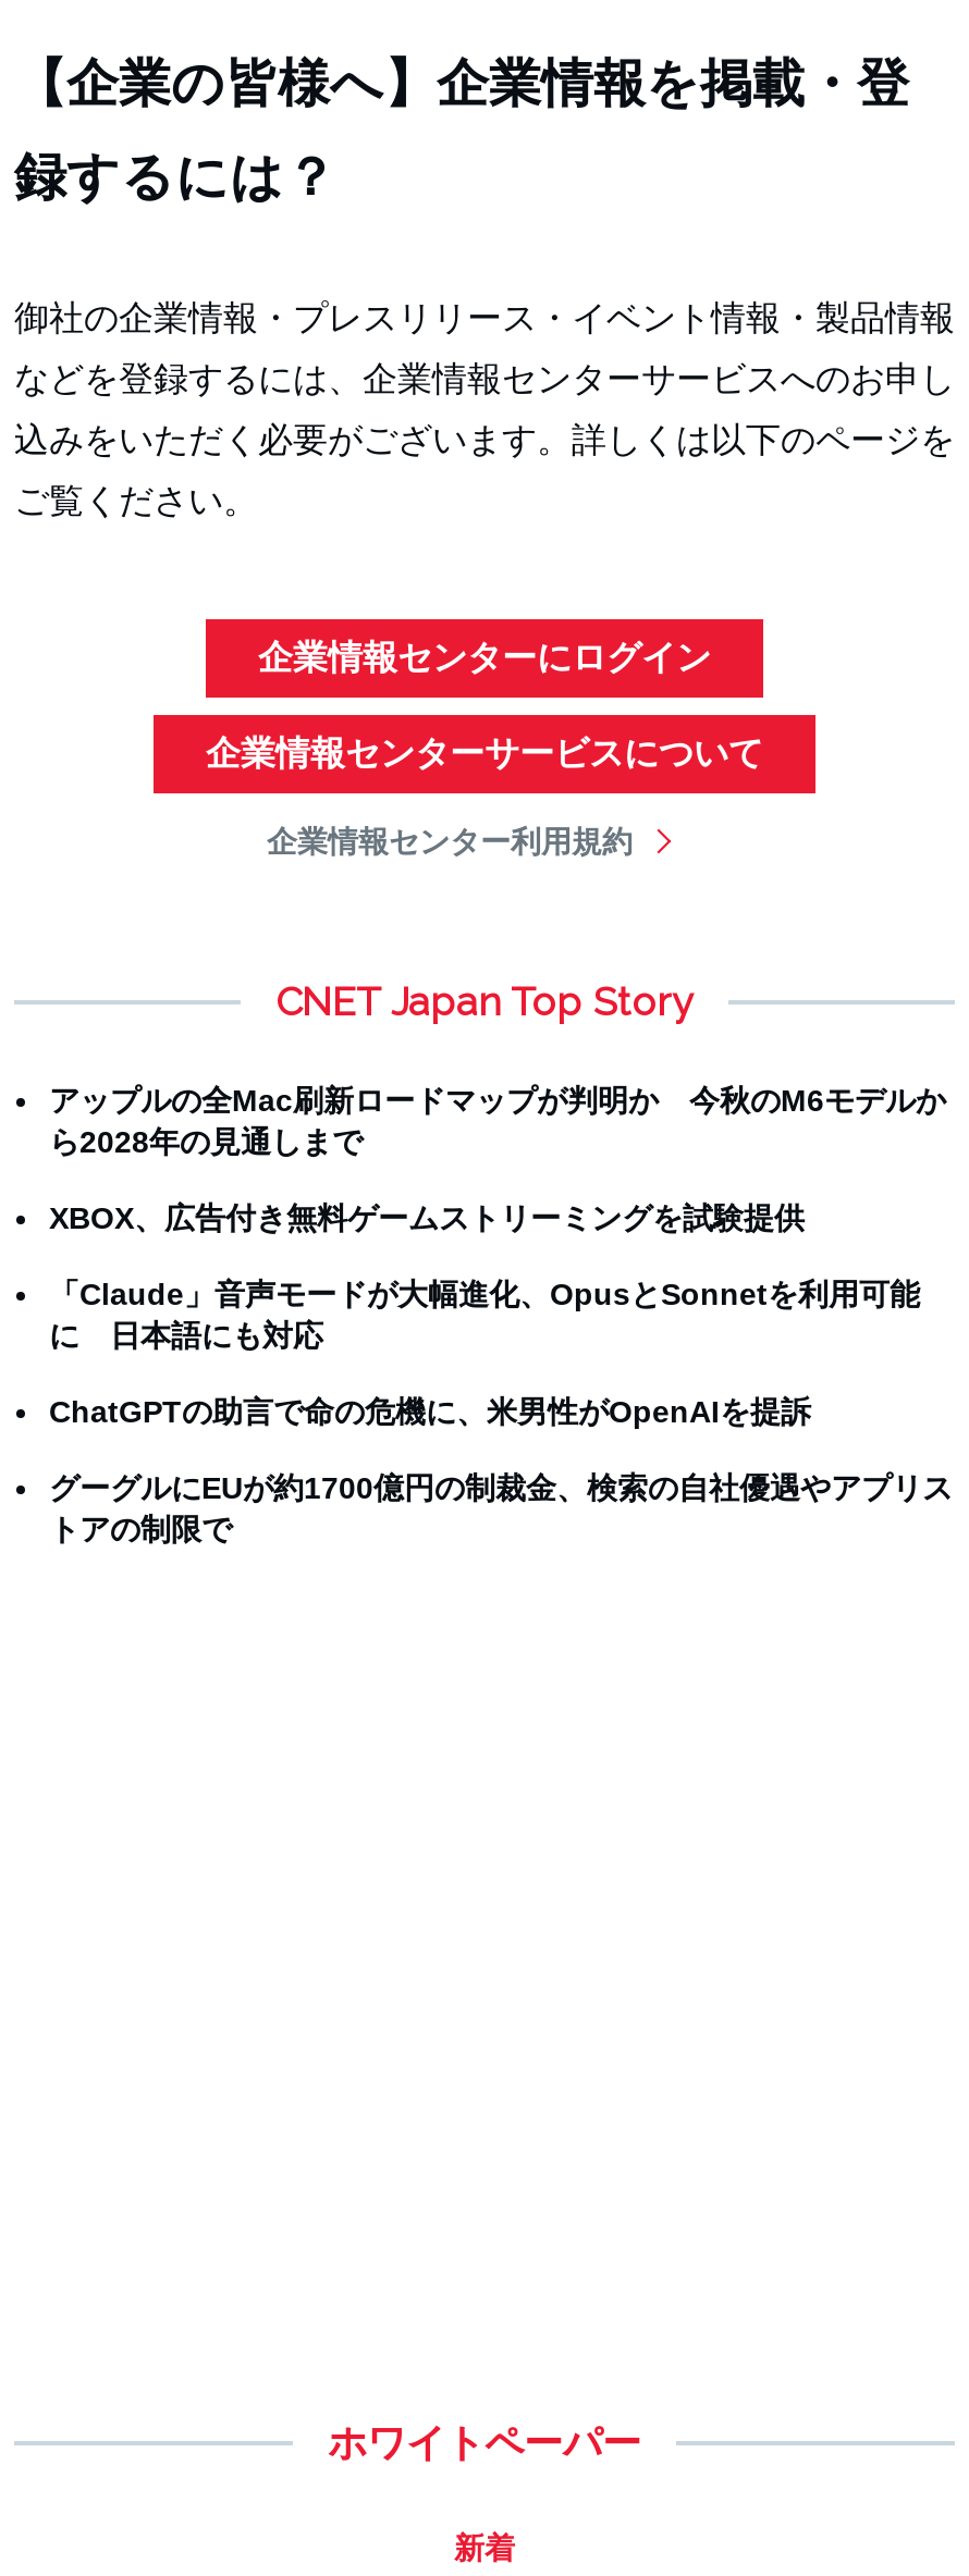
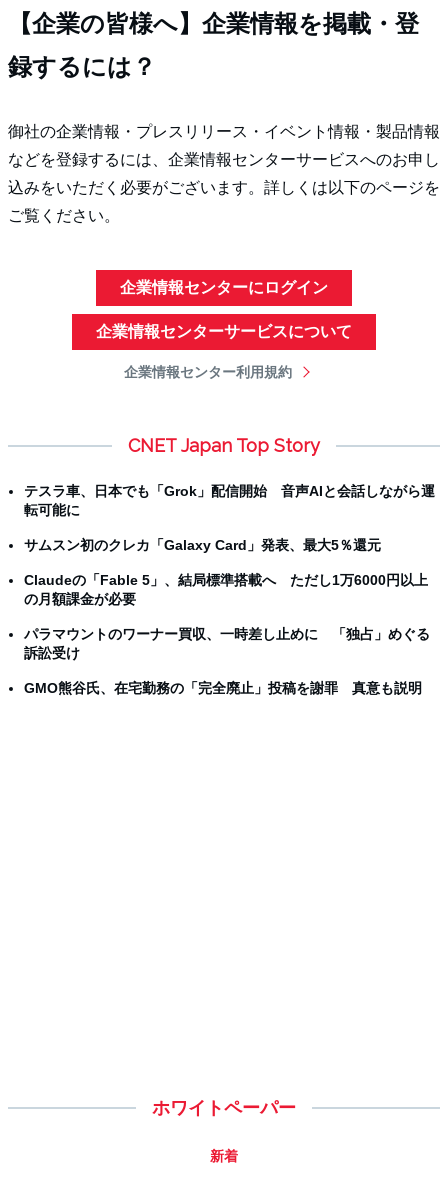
- アップルの全Mac刷新ロードマップが判明か 今秋のM6モデルか
- ら2028年の見通しまで
+ テスラ車、日本でも「Grok」配信開始 音声AIと会話しながら運
+ 転可能に

- XBOX、広告付き無料ゲームストリーミングを試験提供
+ サムスン初のクレカ「Galaxy Card」発表、最大5％還元

- 「Claude」音声モードが大幅進化、OpusとSonnetを利用可能
- に 日本語にも対応
+ Claudeの「Fable 5」、結局標準搭載へ ただし1万6000円以上
+ の月額課金が必要

- ChatGPTの助言で命の危機に、米男性がOpenAIを提訴
+ パラマウントのワーナー買収、一時差し止めに 「独占」めぐる
+ 訴訟受け

- グーグルにEUが約1700億円の制裁金、検索の自社優遇やアプリス
- トアの制限で
+ GMO熊谷氏、在宅勤務の「完全廃止」投稿を謝罪 真意も説明
